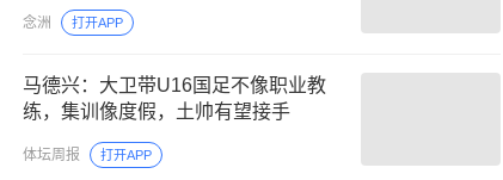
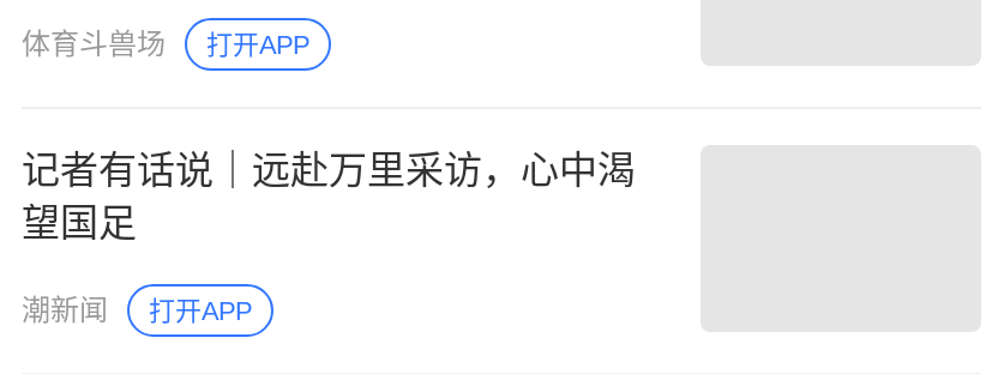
- 念洲
+ 体育斗兽场

- 马德兴：大卫带U16国足不像职业教
- 练，集训像度假，土帅有望接手
+ 记者有话说｜远赴万里采访，心中渴
+ 望国足

- 体坛周报
+ 潮新闻
